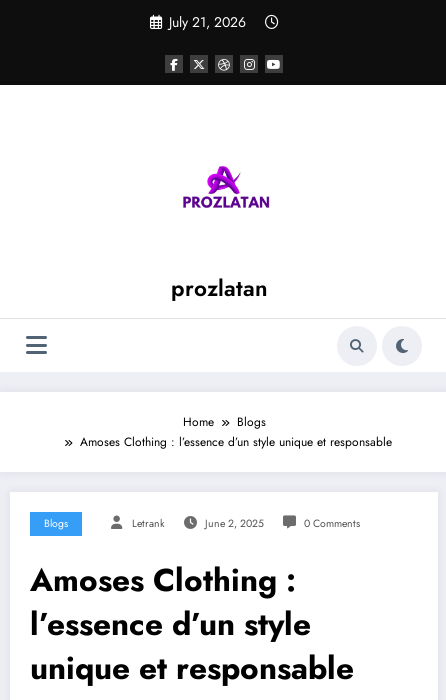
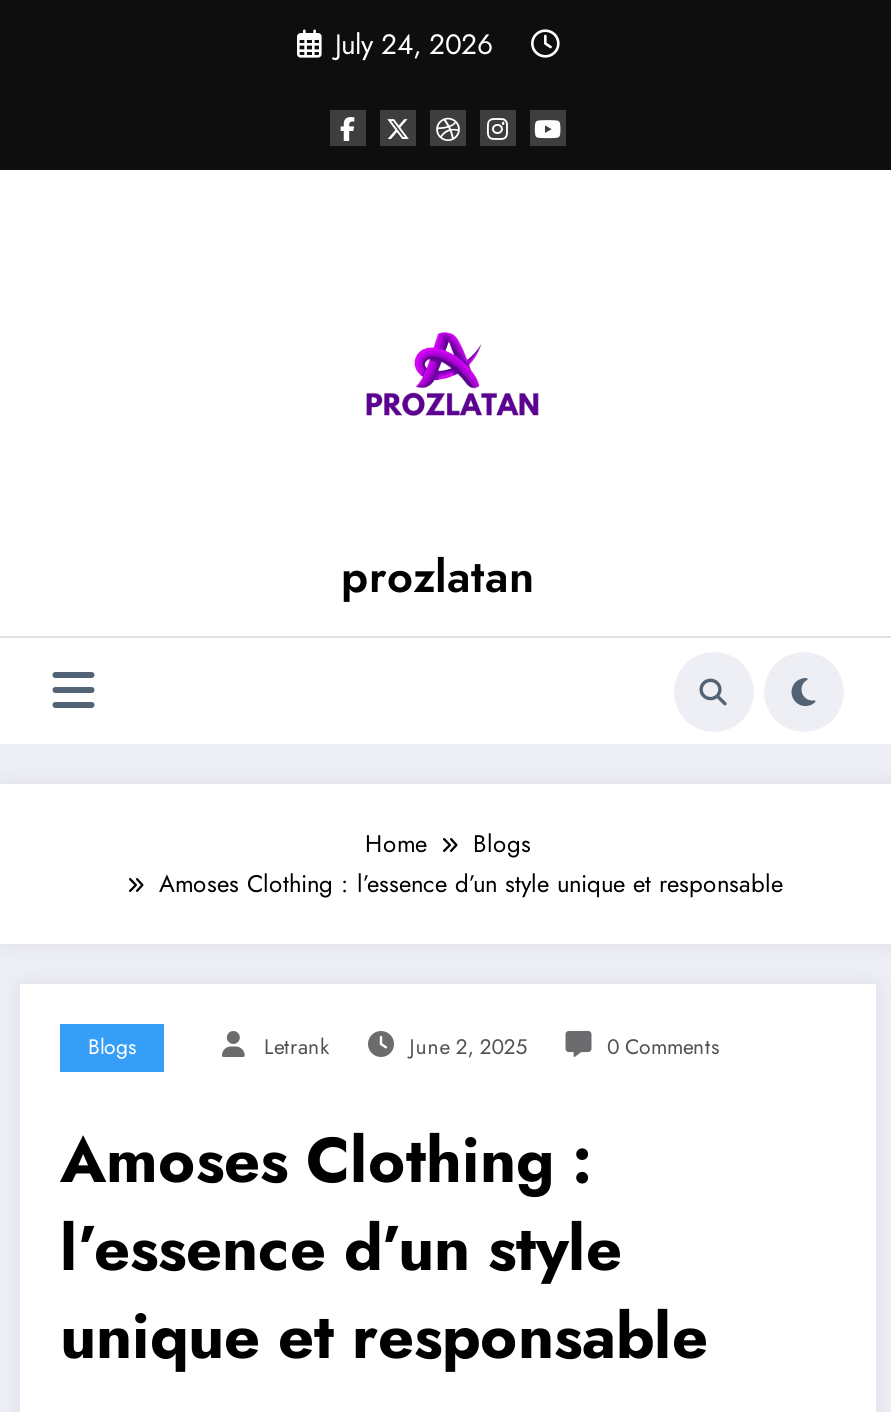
- July 21, 2026
+ July 24, 2026
